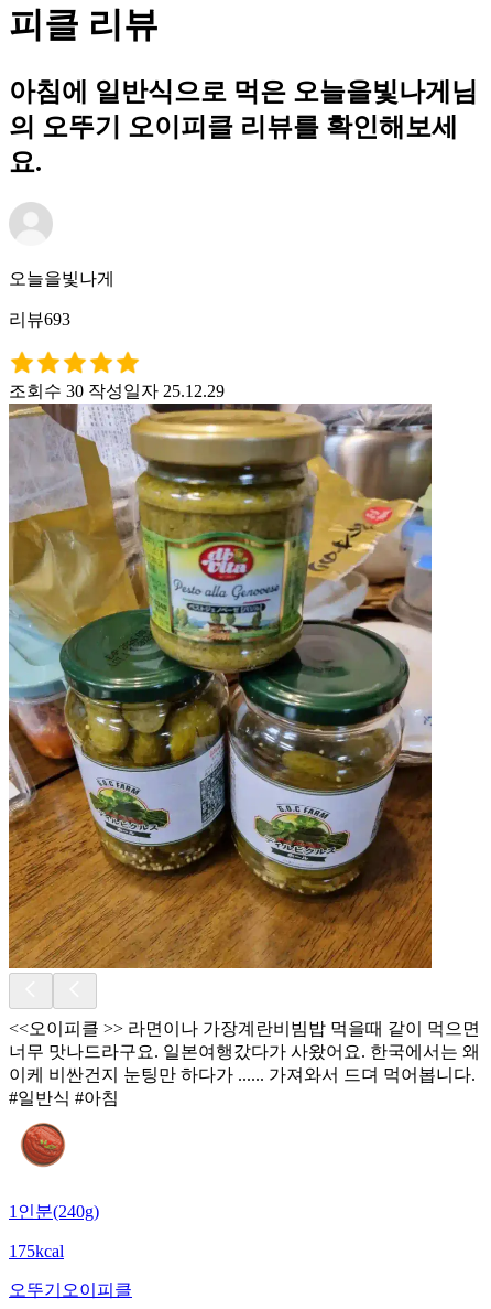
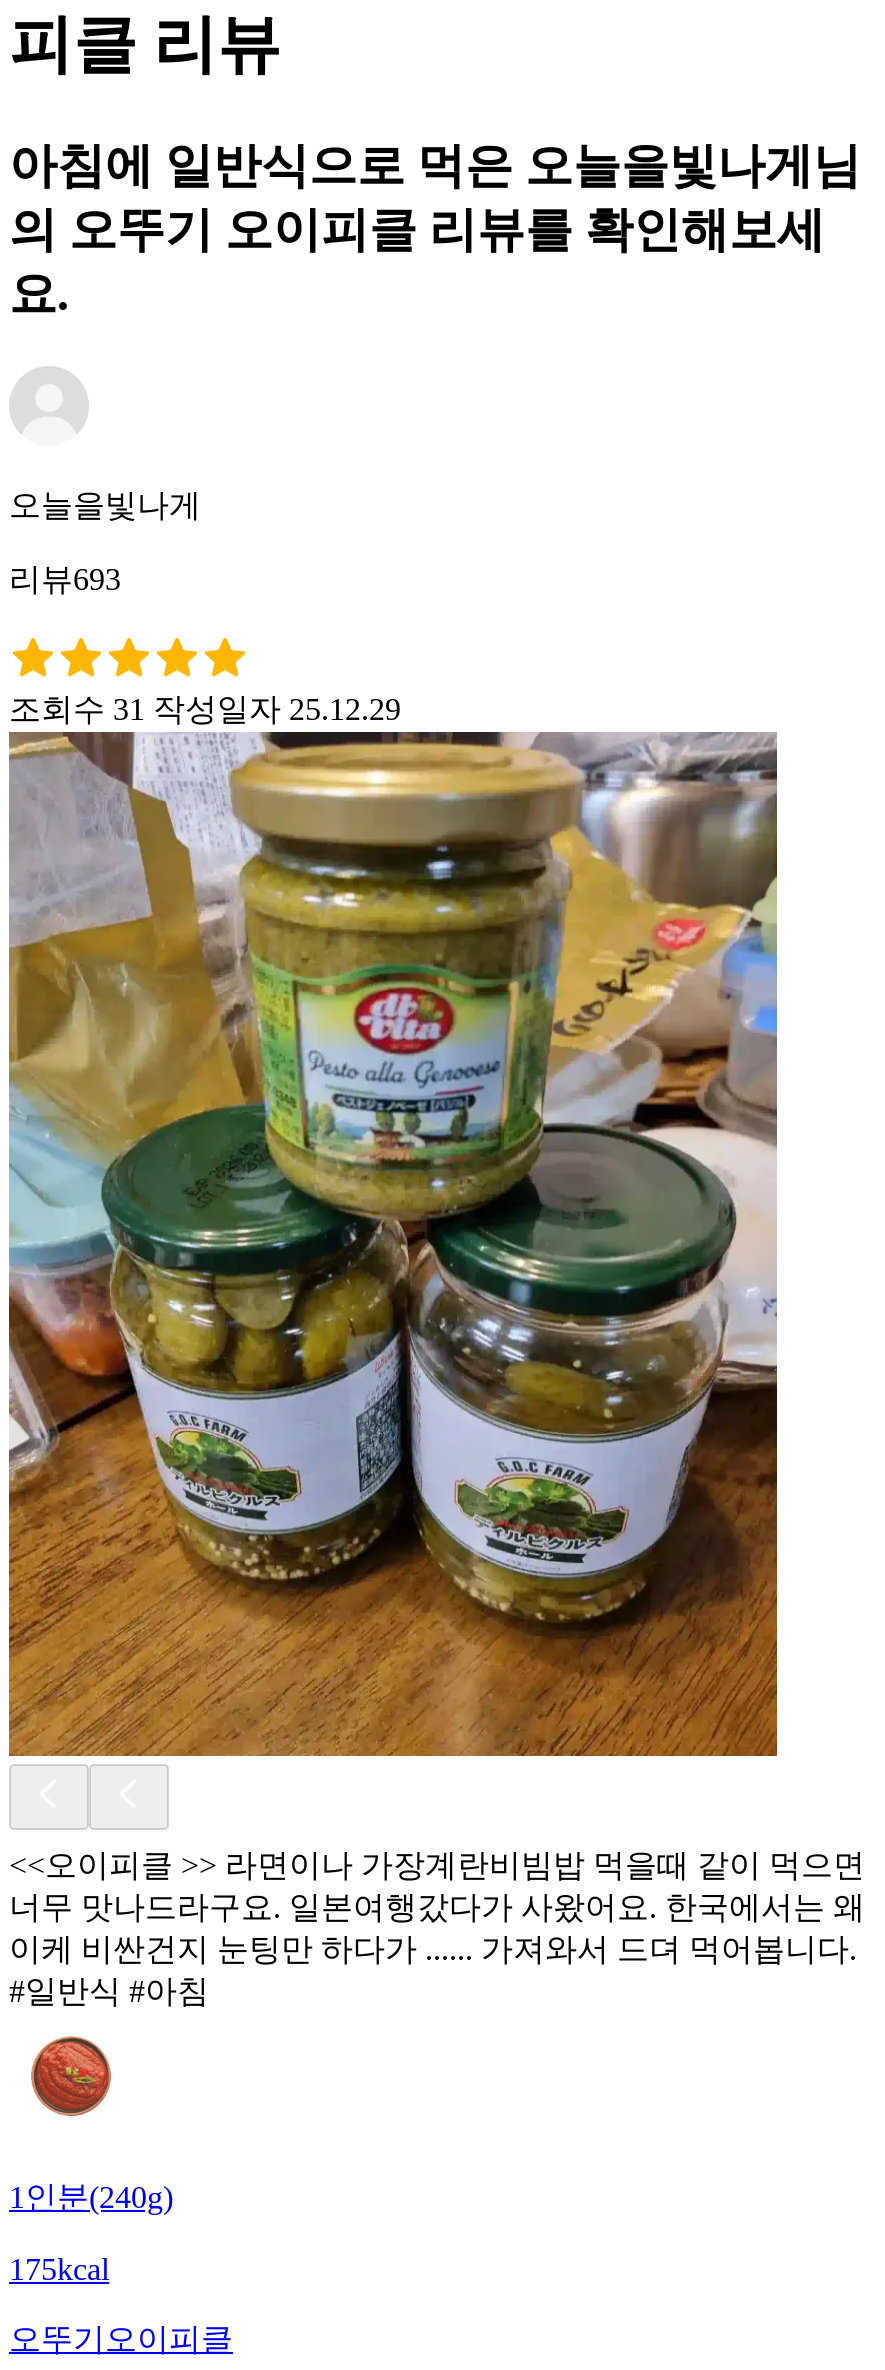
- 조회수 30 작성일자 25.12.29
+ 조회수 31 작성일자 25.12.29
